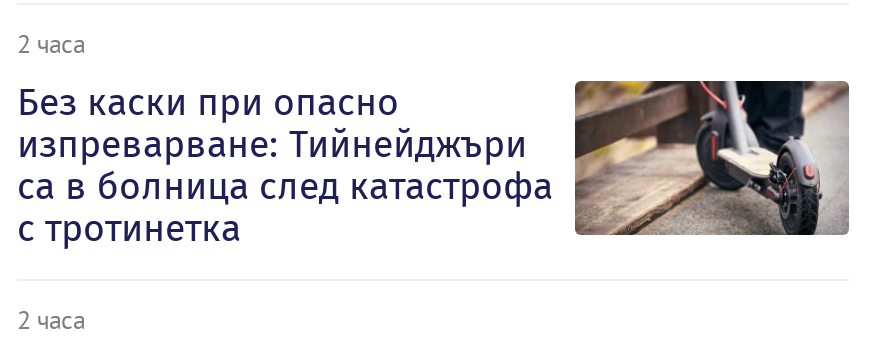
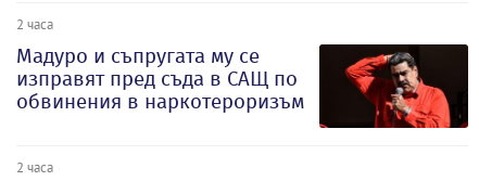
- [image]
- Без каски при опасно
- изпреварване: Тийнейджъри
- са в болница след катастрофа
- с тротинетка
+ [image]
+ Мадуро и съпругата му се
+ изправят пред съда в САЩ по
+ обвинения в наркотероризъм
